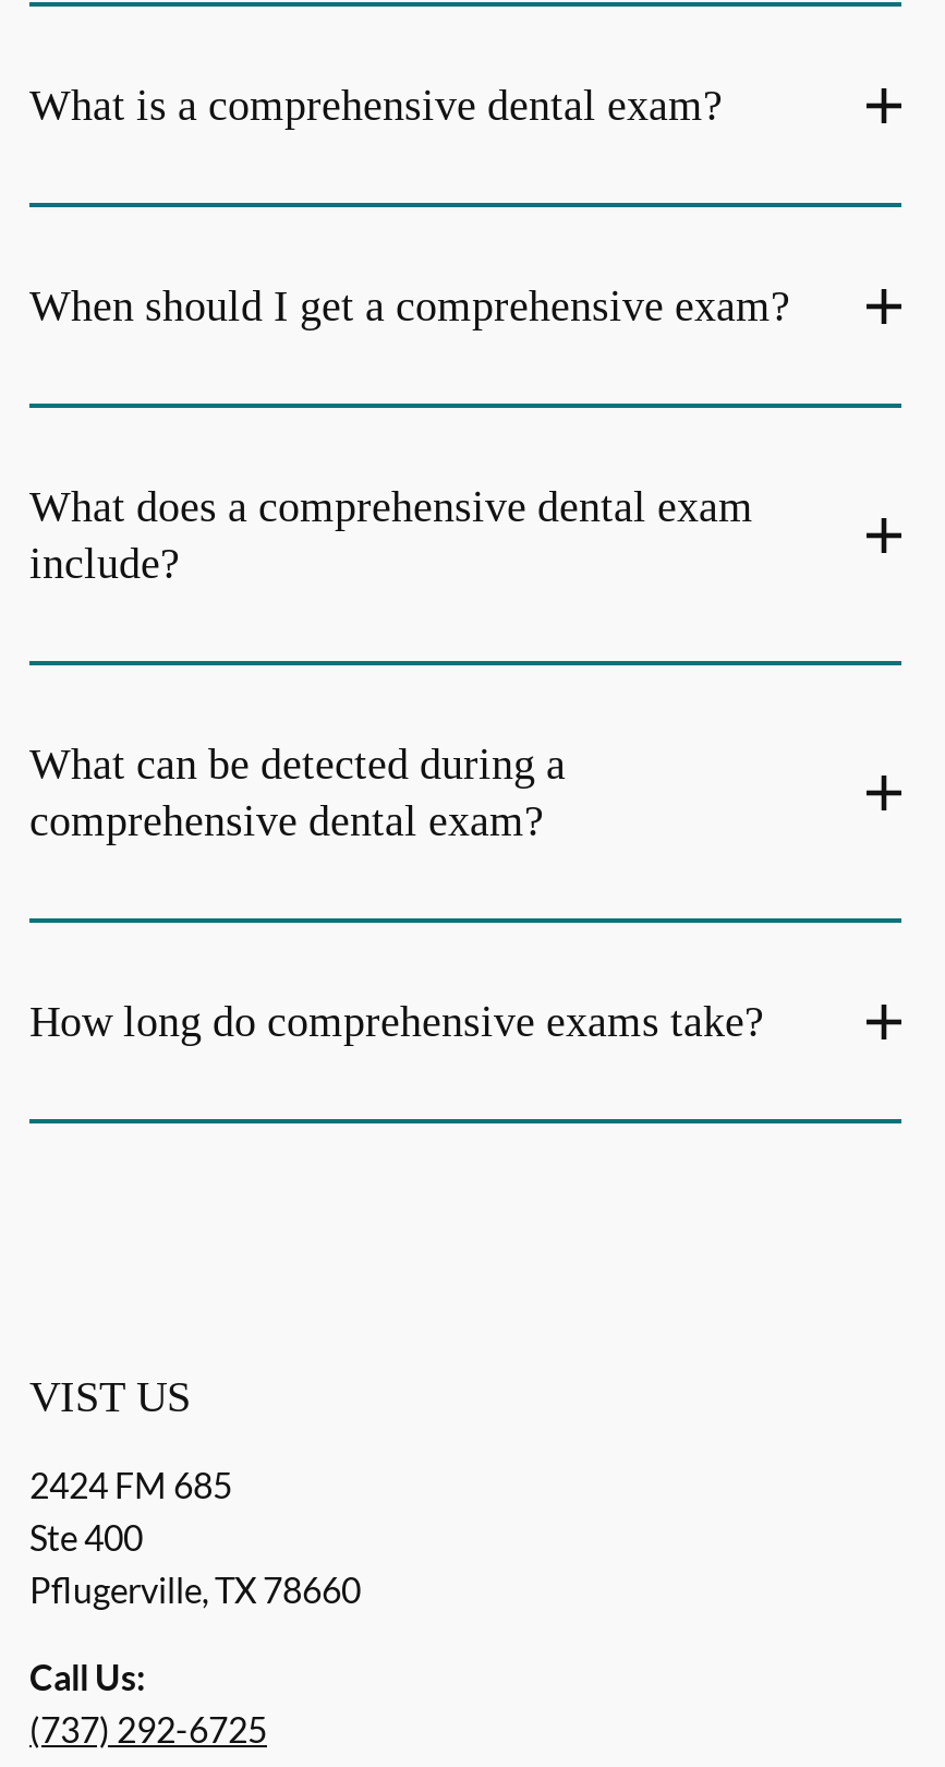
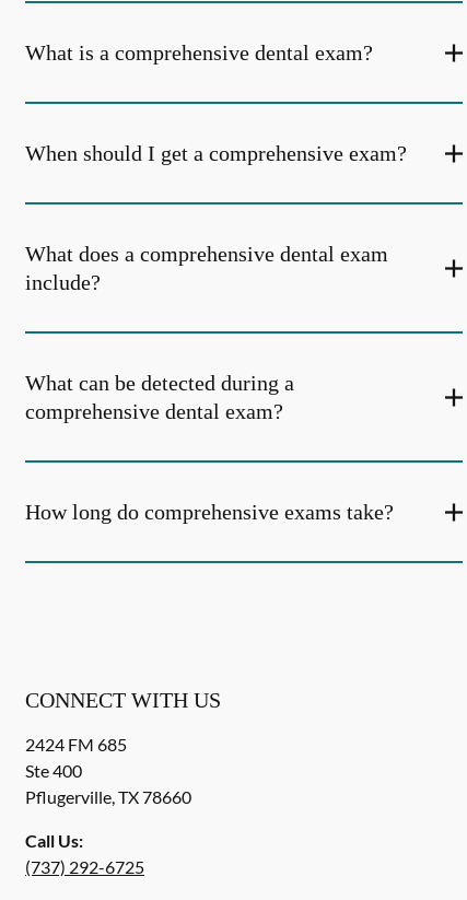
- VIST US
+ CONNECT WITH US
